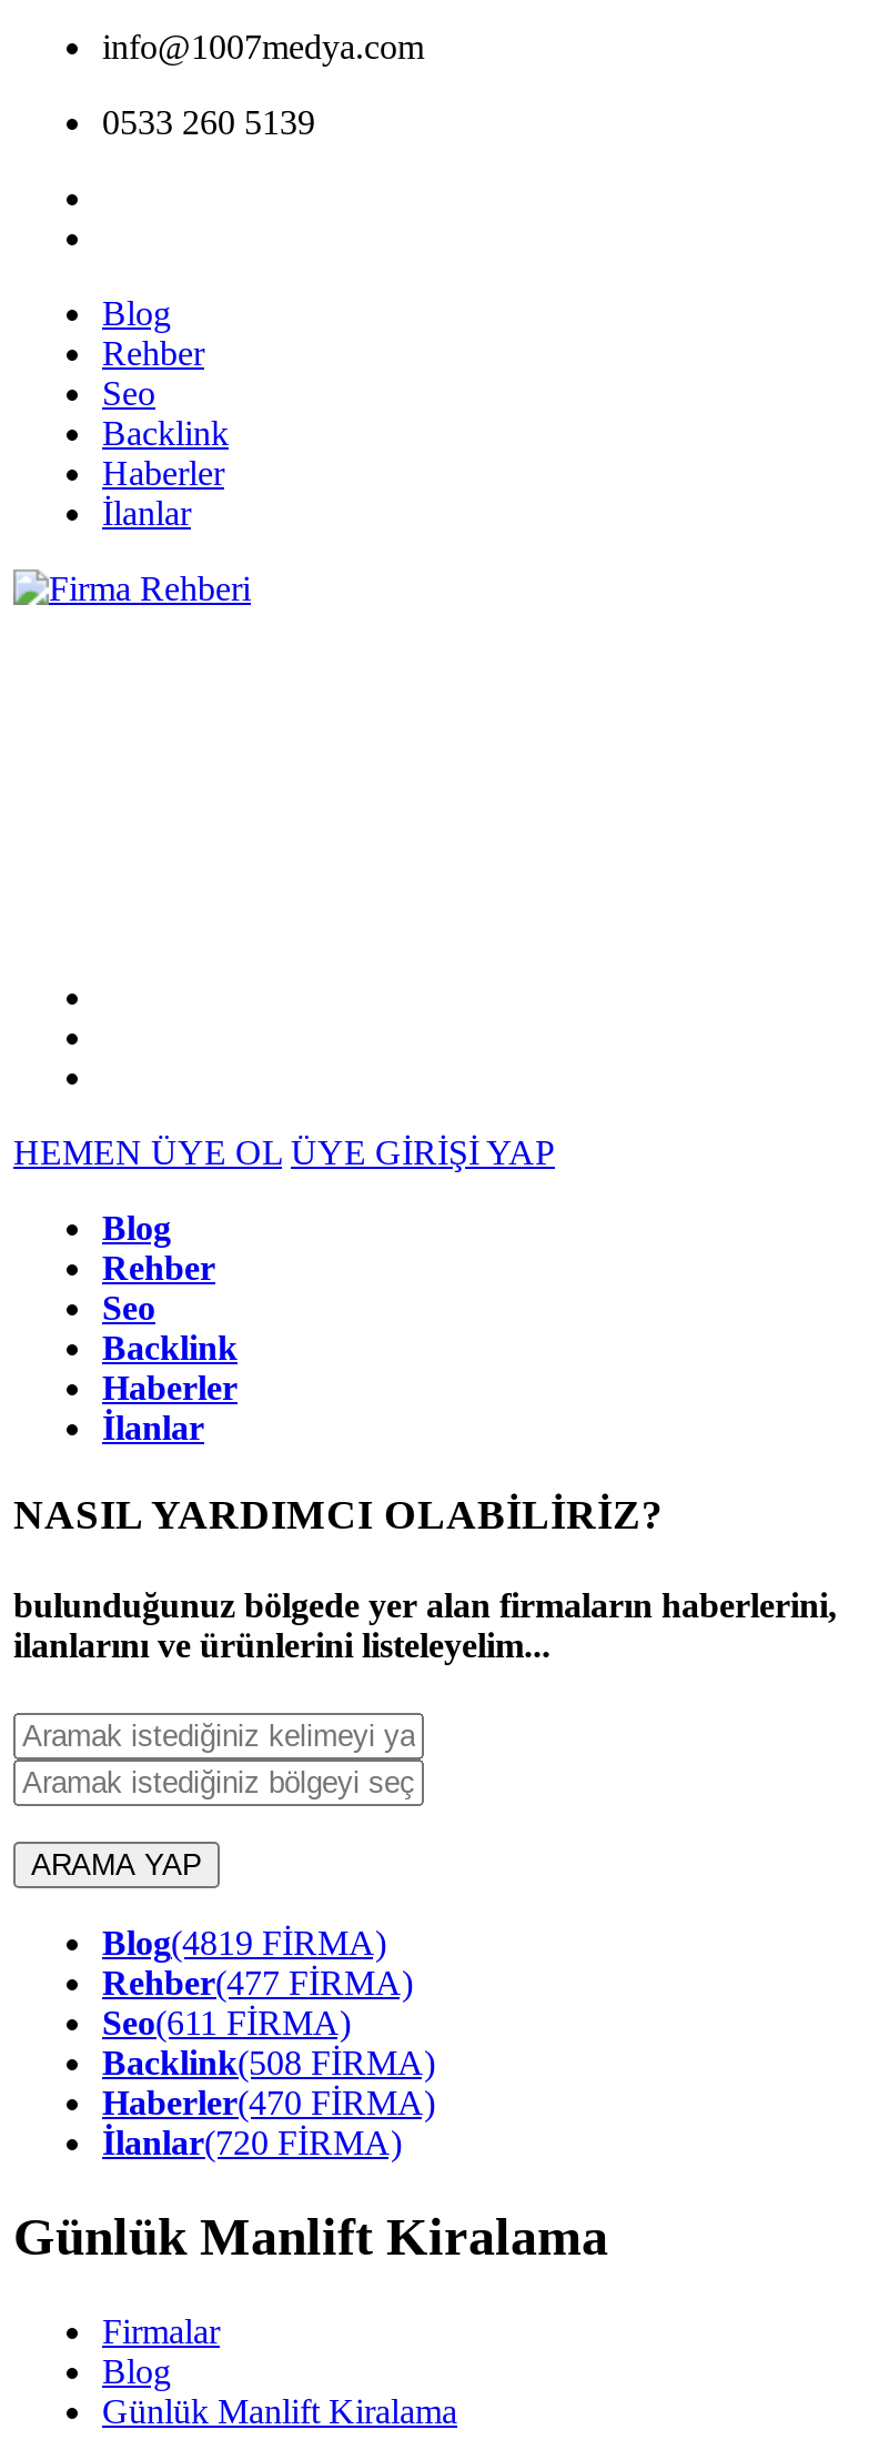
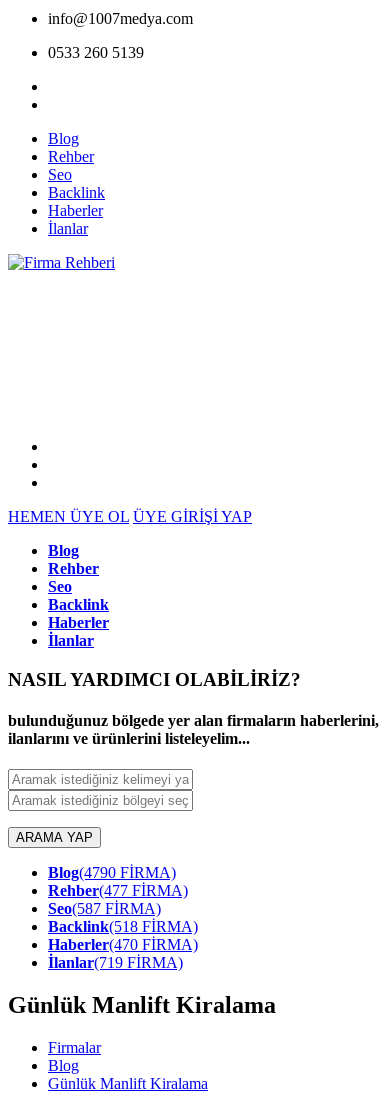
- Blog(4819 FİRMA)
+ Blog(4790 FİRMA)

- Seo(611 FİRMA)
+ Seo(587 FİRMA)

- Backlink(508 FİRMA)
+ Backlink(518 FİRMA)

- İlanlar(720 FİRMA)
+ İlanlar(719 FİRMA)
